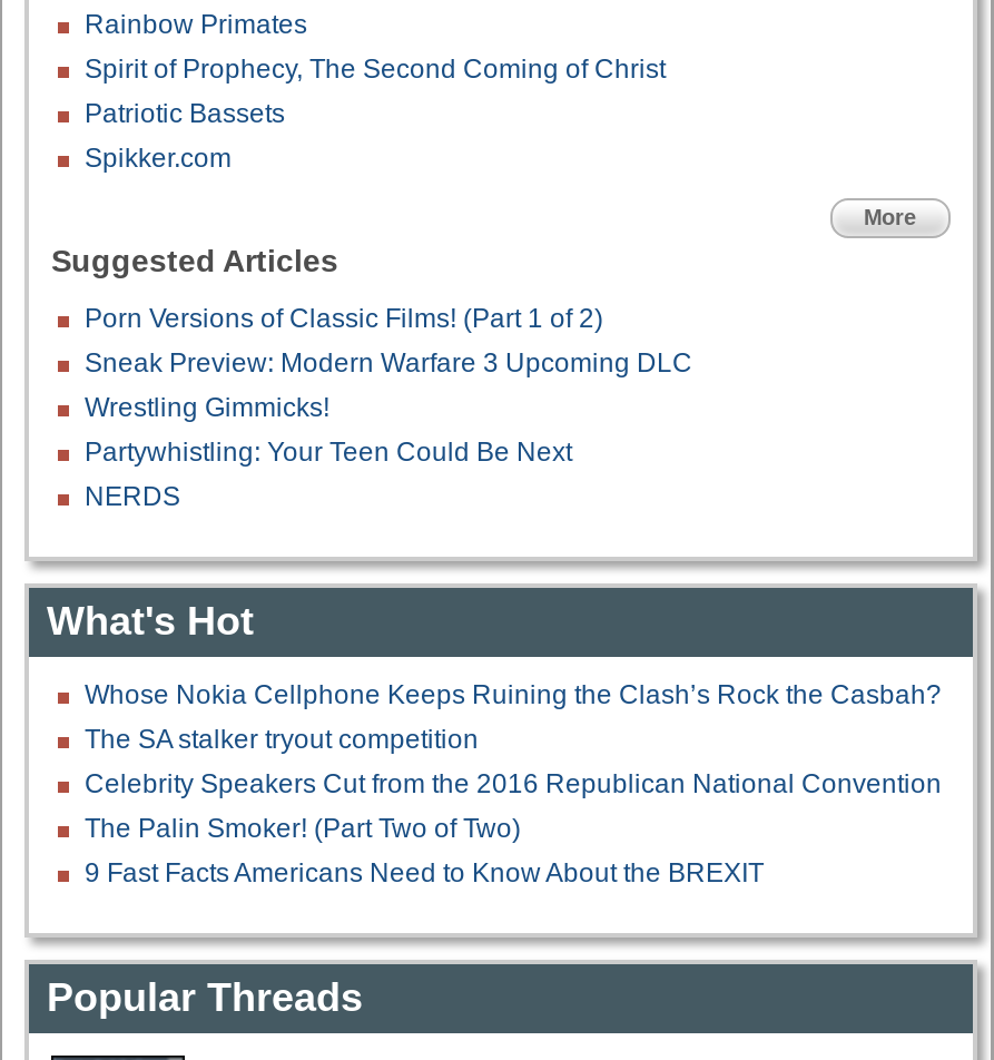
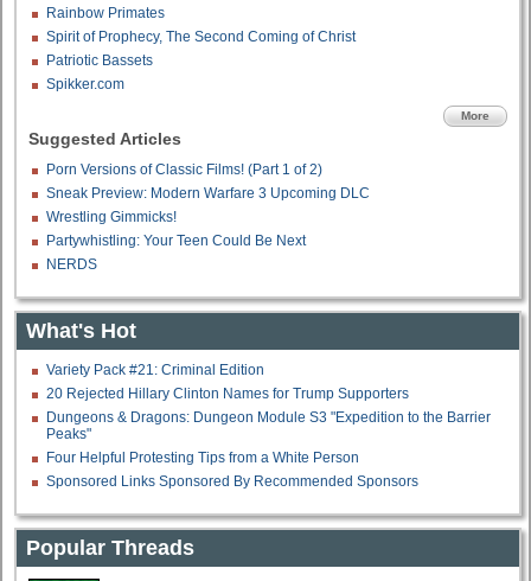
- Whose Nokia Cellphone Keeps Ruining the Clash’s Rock the Casbah?
- The SA stalker tryout competition
- Celebrity Speakers Cut from the 2016 Republican National Convention
- The Palin Smoker! (Part Two of Two)
- 9 Fast Facts Americans Need to Know About the BREXIT
+ Variety Pack #21: Criminal Edition
+ 20 Rejected Hillary Clinton Names for Trump Supporters
+ Dungeons & Dragons: Dungeon Module S3 "Expedition to the Barrier
+ Peaks"
+ Four Helpful Protesting Tips from a White Person
+ Sponsored Links Sponsored By Recommended Sponsors
